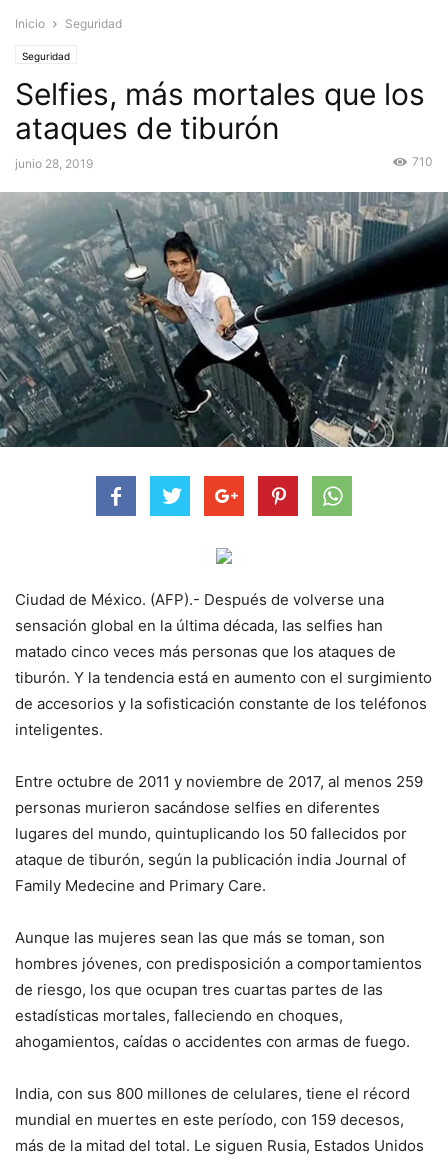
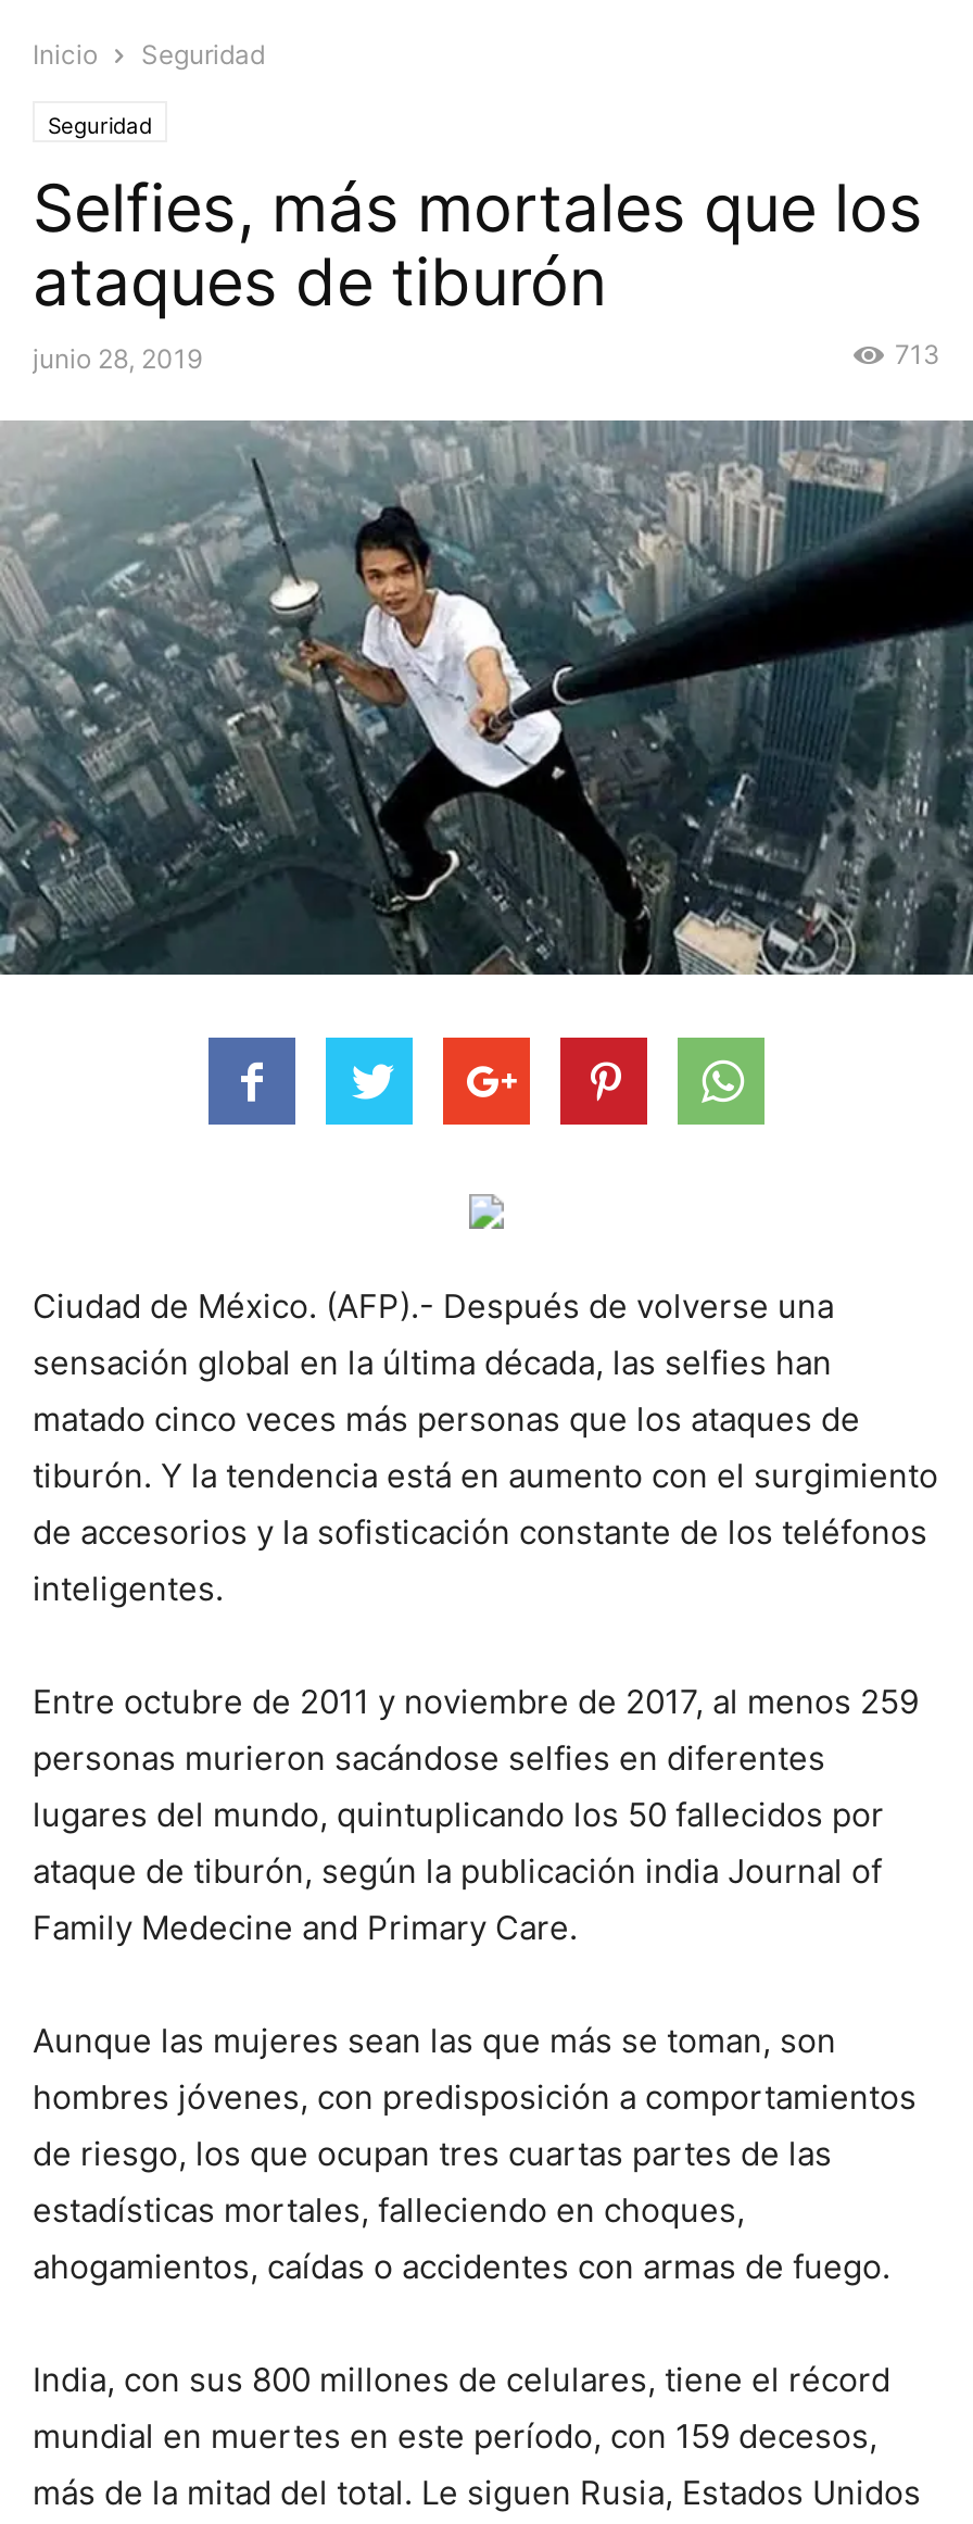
- 710
+ 713
